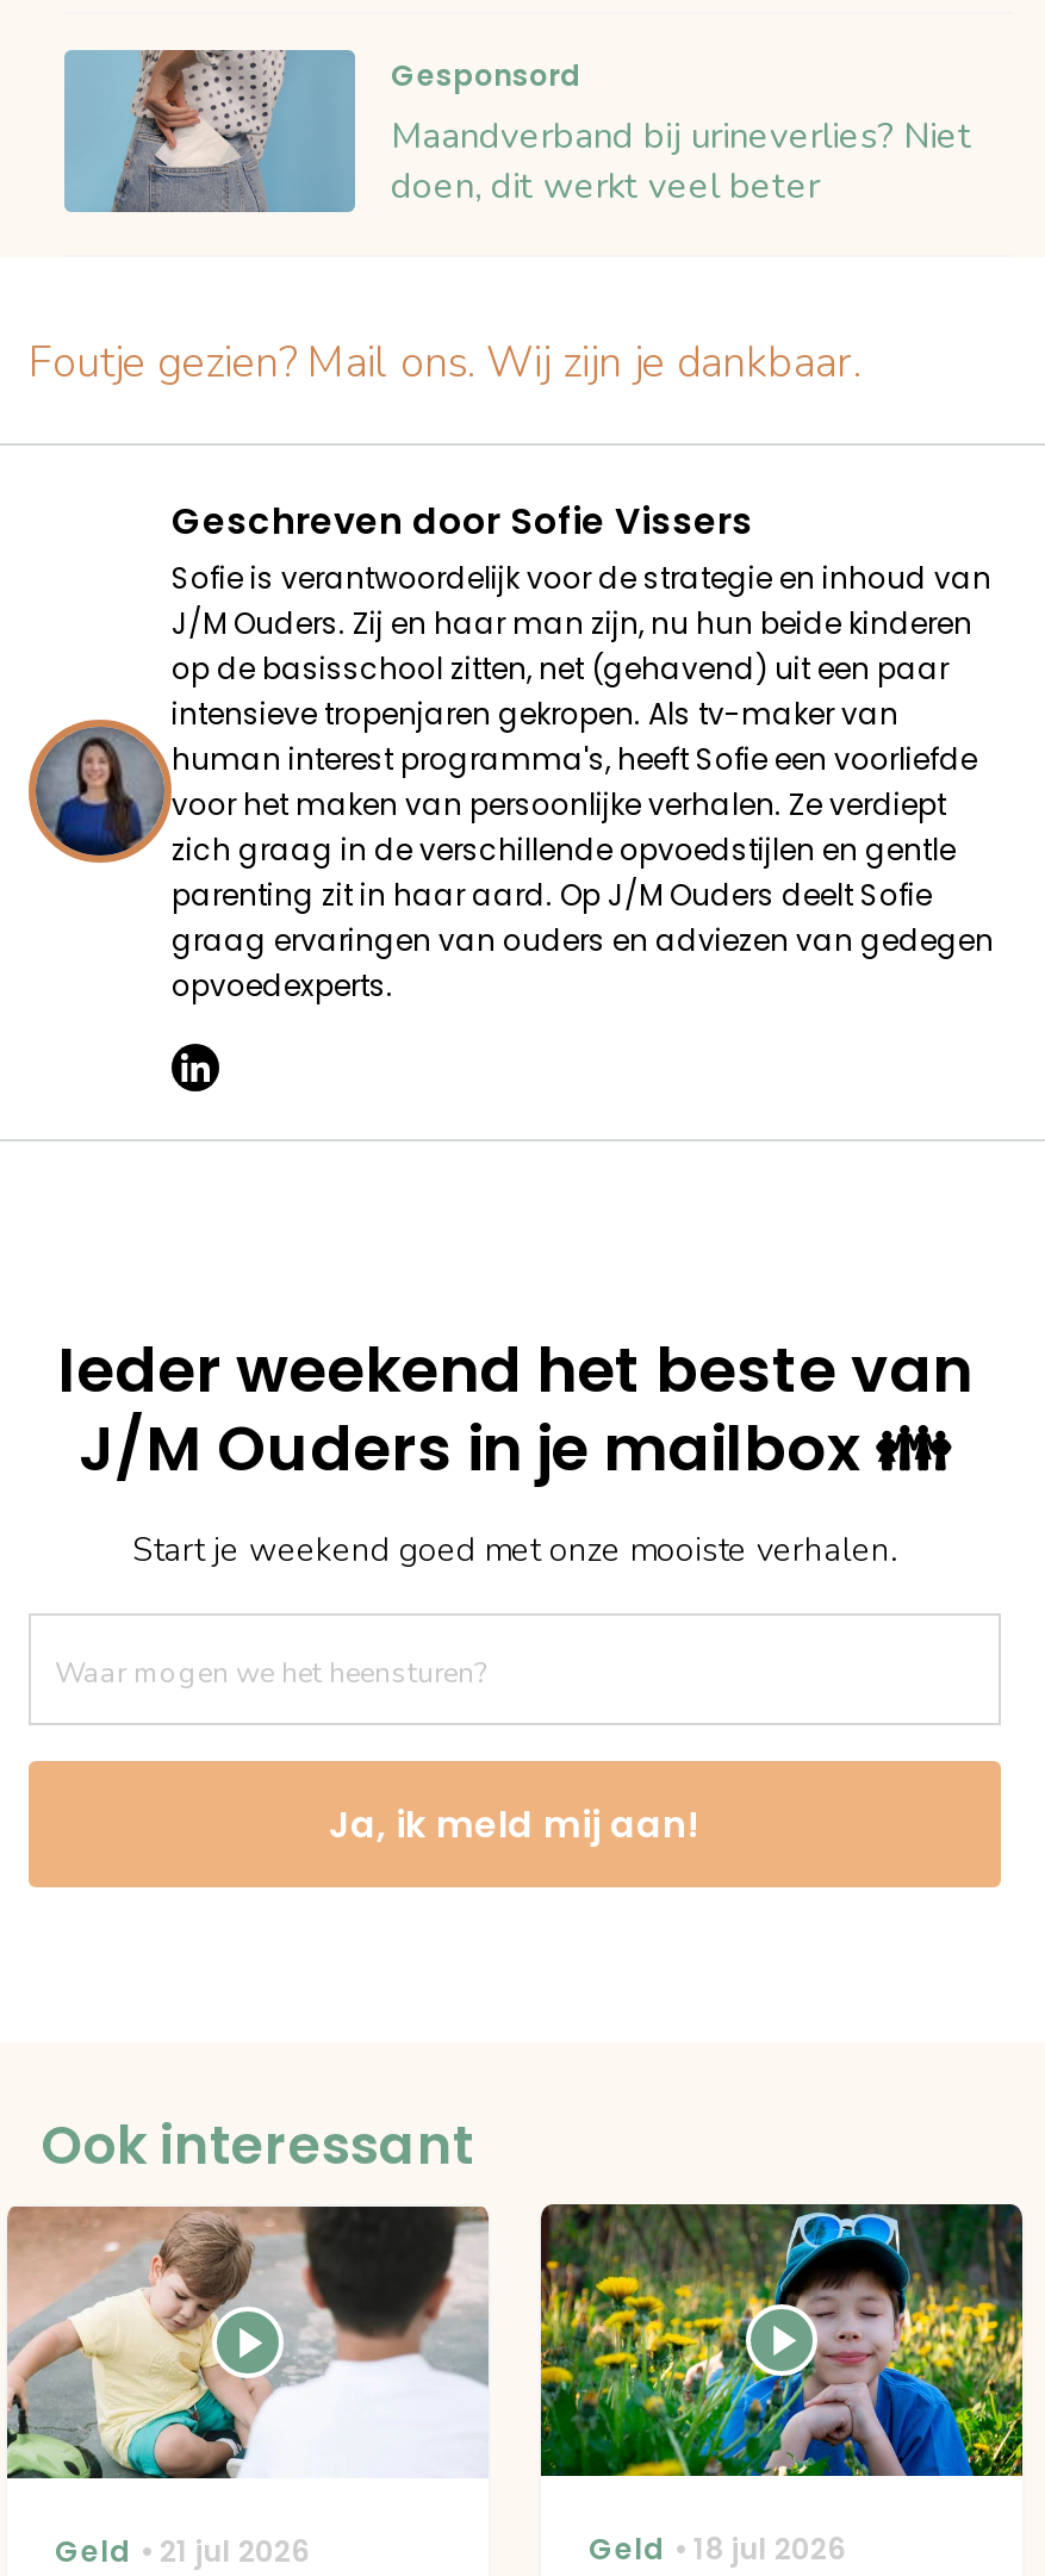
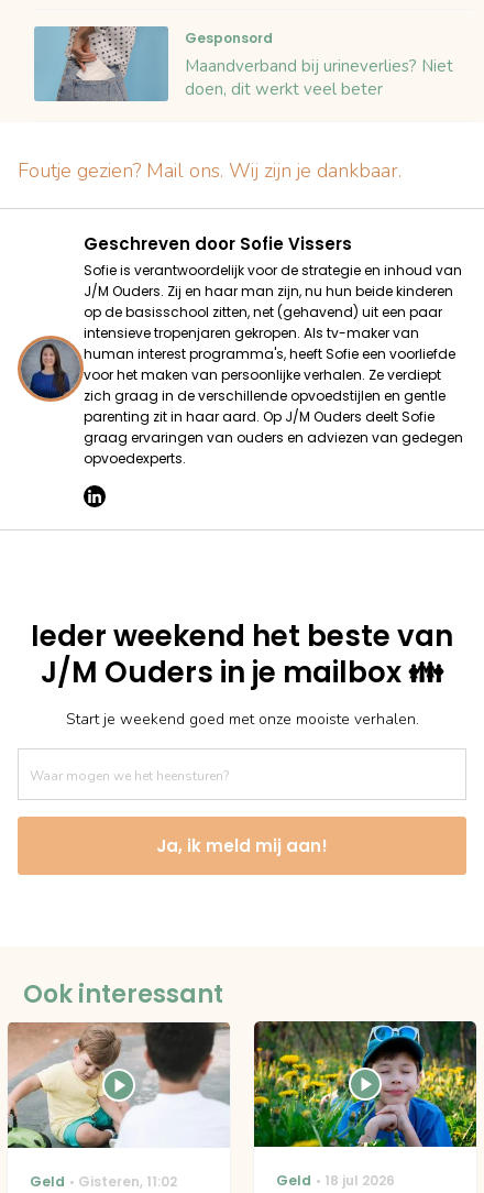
- Geld 21 jul 2026
+ Geld
+ Gisteren, 11:02
